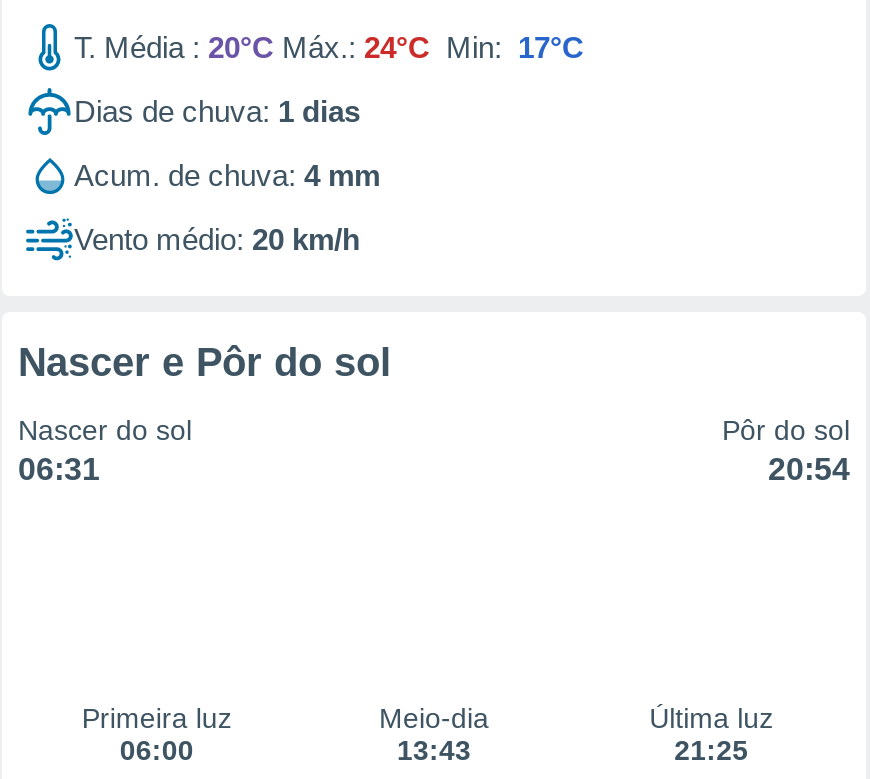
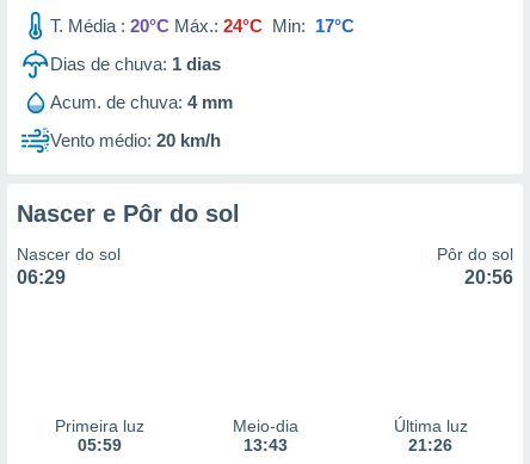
- 06:31
+ 06:29

- 20:54
+ 20:56

- 06:00
+ 05:59

- 21:25
+ 21:26
